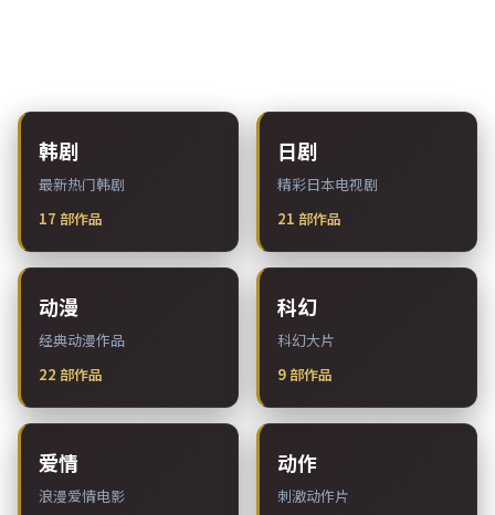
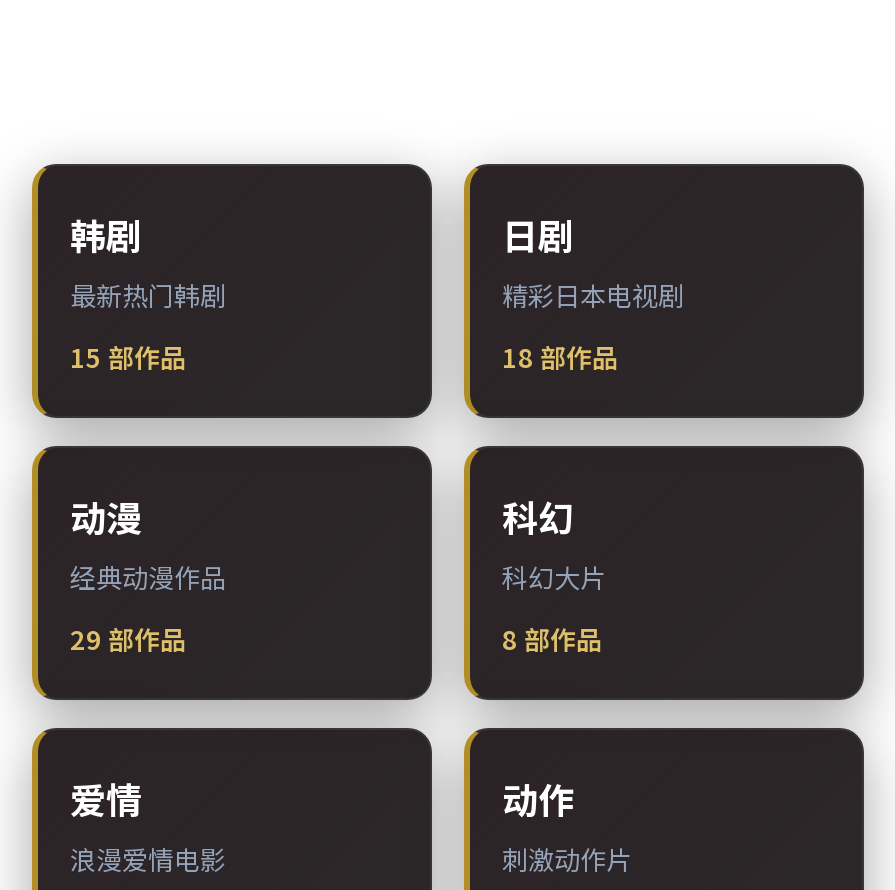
- 17部作品
+ 15部作品

- 21部作品
+ 18部作品

- 22部作品
+ 29部作品

- 9部作品
+ 8部作品
